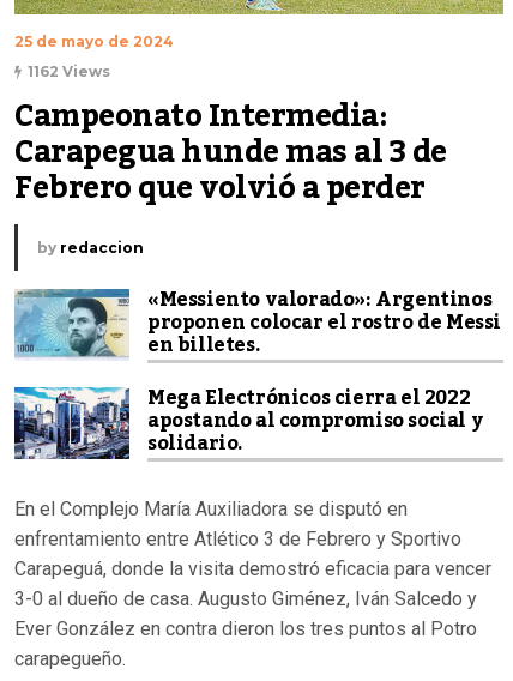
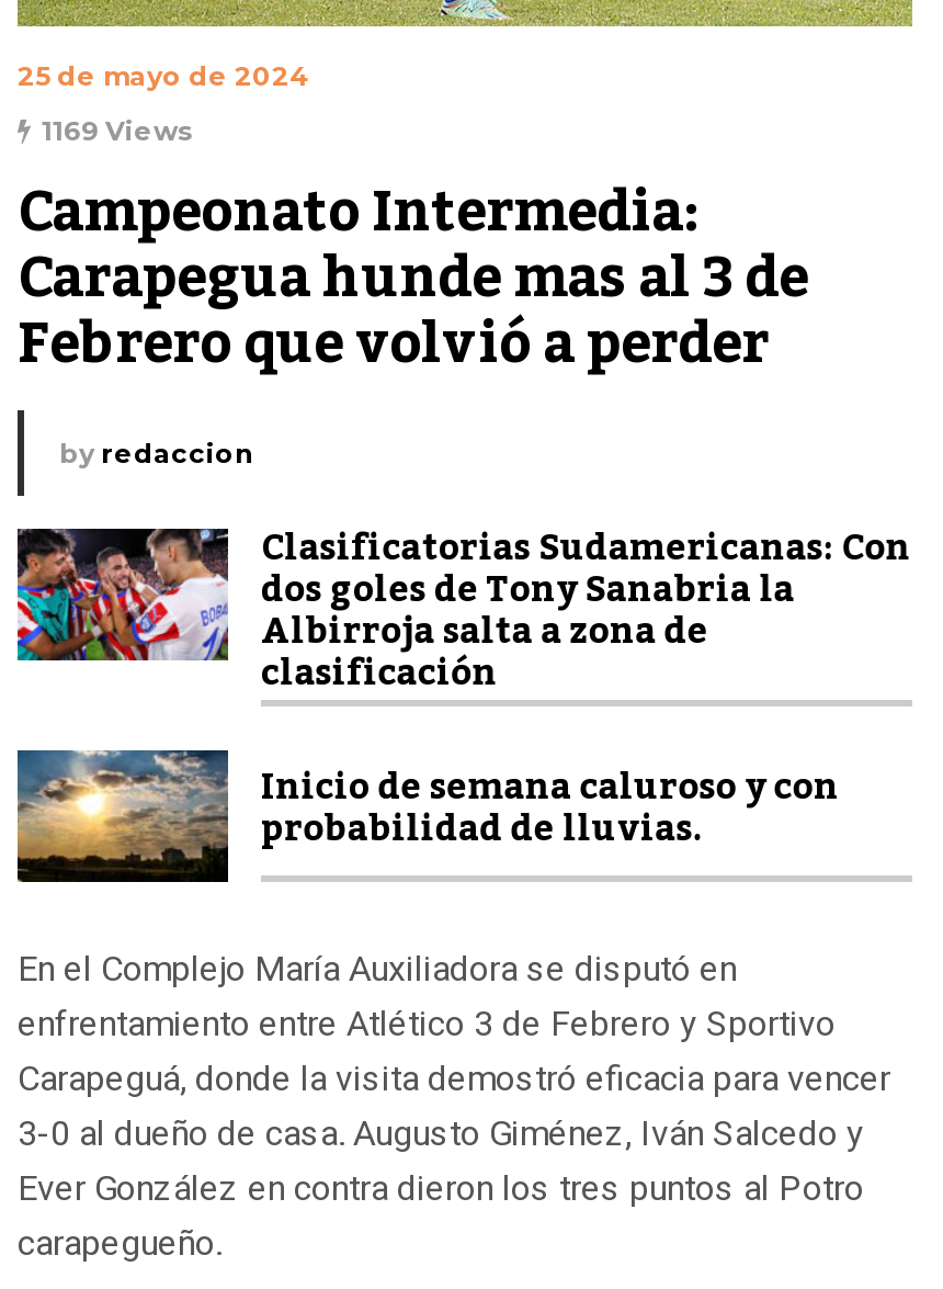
- 1162 Views
+ 1169 Views

- [image]
- «Messiento valorado»: Argentinos
- proponen colocar el rostro de Messi
- en billetes.
- Mega Electrónicos cierra el 2022
- apostando al compromiso social y
- solidario.
+ [image]
+ Clasificatorias Sudamericanas: Con
+ dos goles de Tony Sanabria la
+ Albirroja salta a zona de
+ clasificación
+ Inicio de semana caluroso y con
+ probabilidad de lluvias.

- [image]
+ [image]
